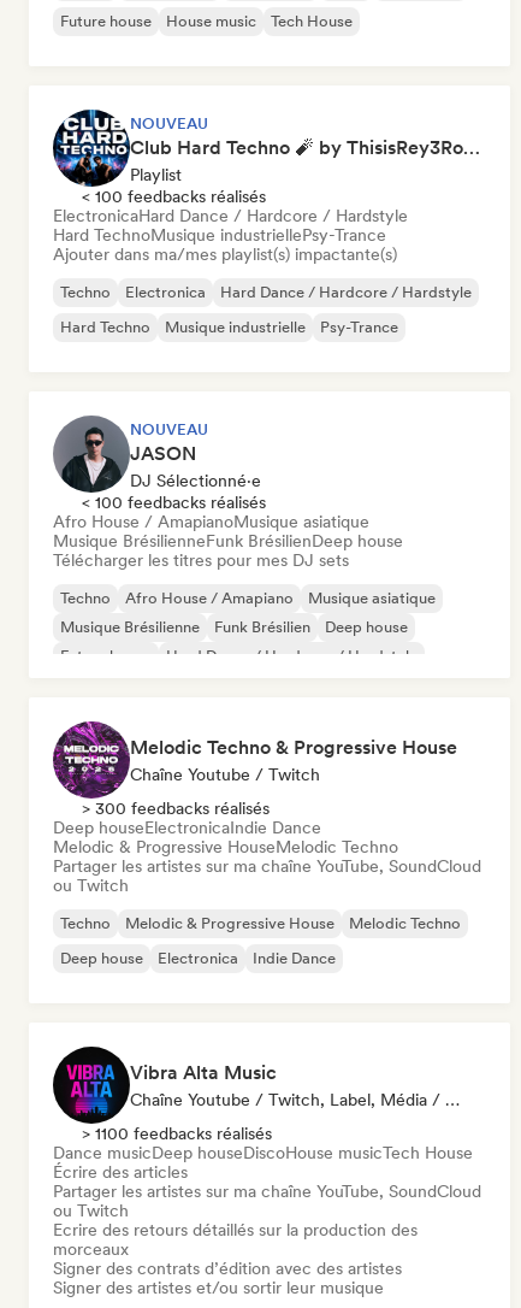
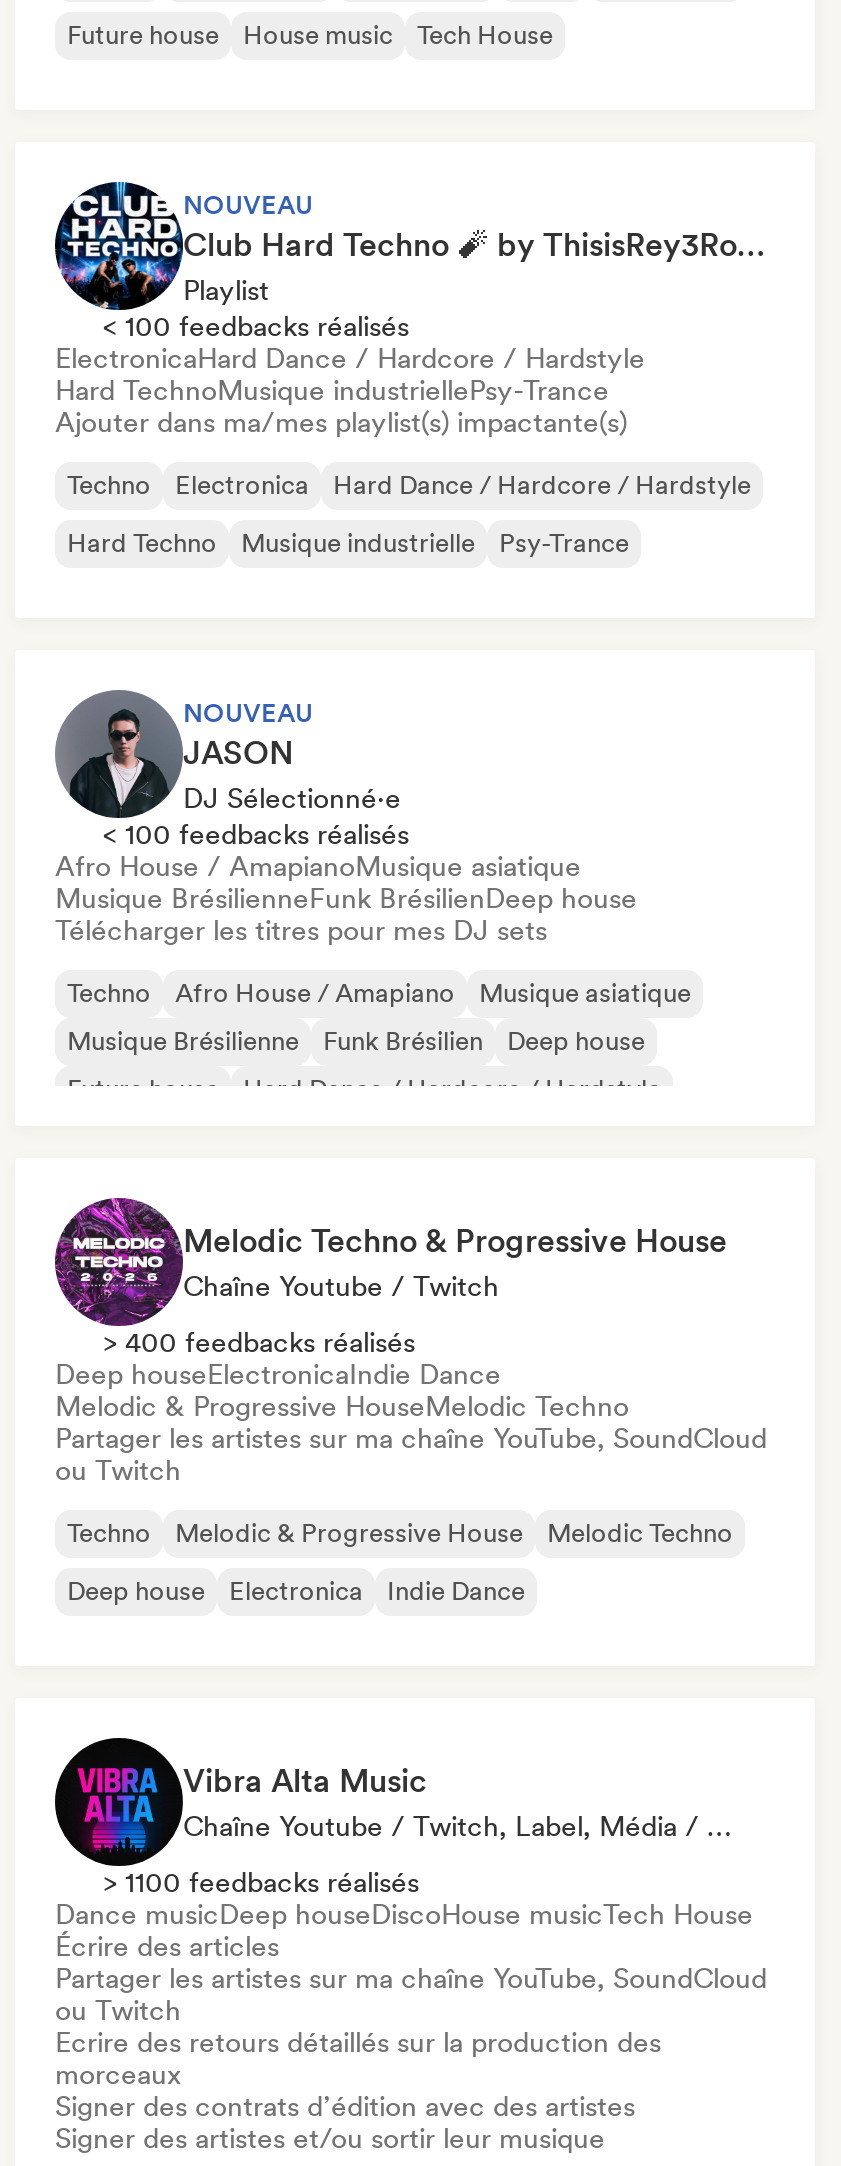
- > 300 feedbacks réalisés
+ > 400 feedbacks réalisés
